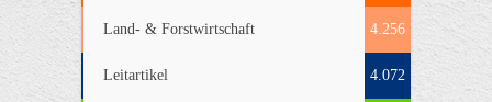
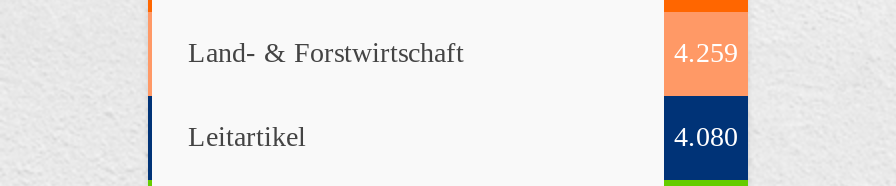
- 4.256
+ 4.259

- 4.072
+ 4.080
